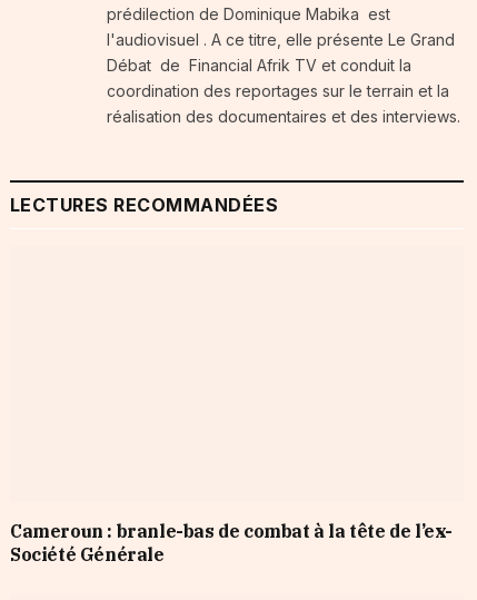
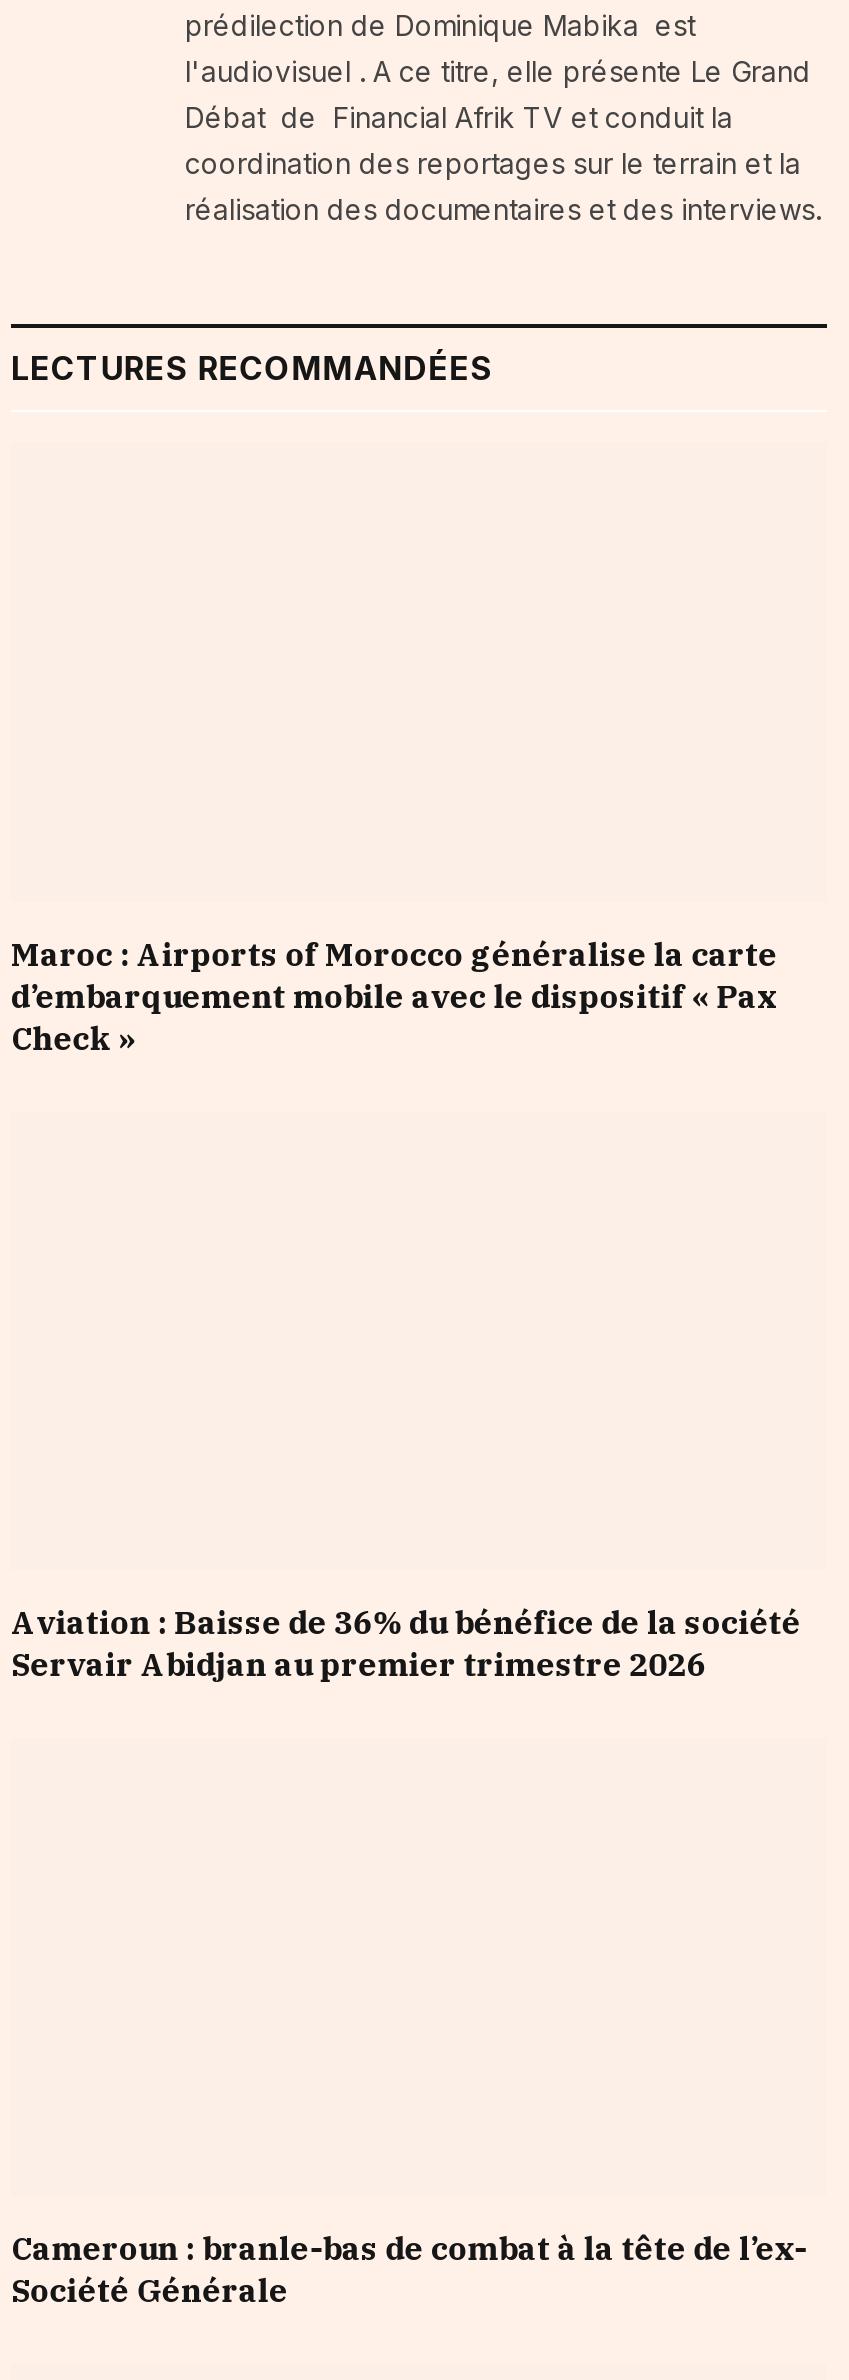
+ Maroc : Airports of Morocco généralise la carte
+ d’embarquement mobile avec le dispositif « Pax
+ Check »

+ Aviation : Baisse de 36% du bénéfice de la société
+ Servair Abidjan au premier trimestre 2026
